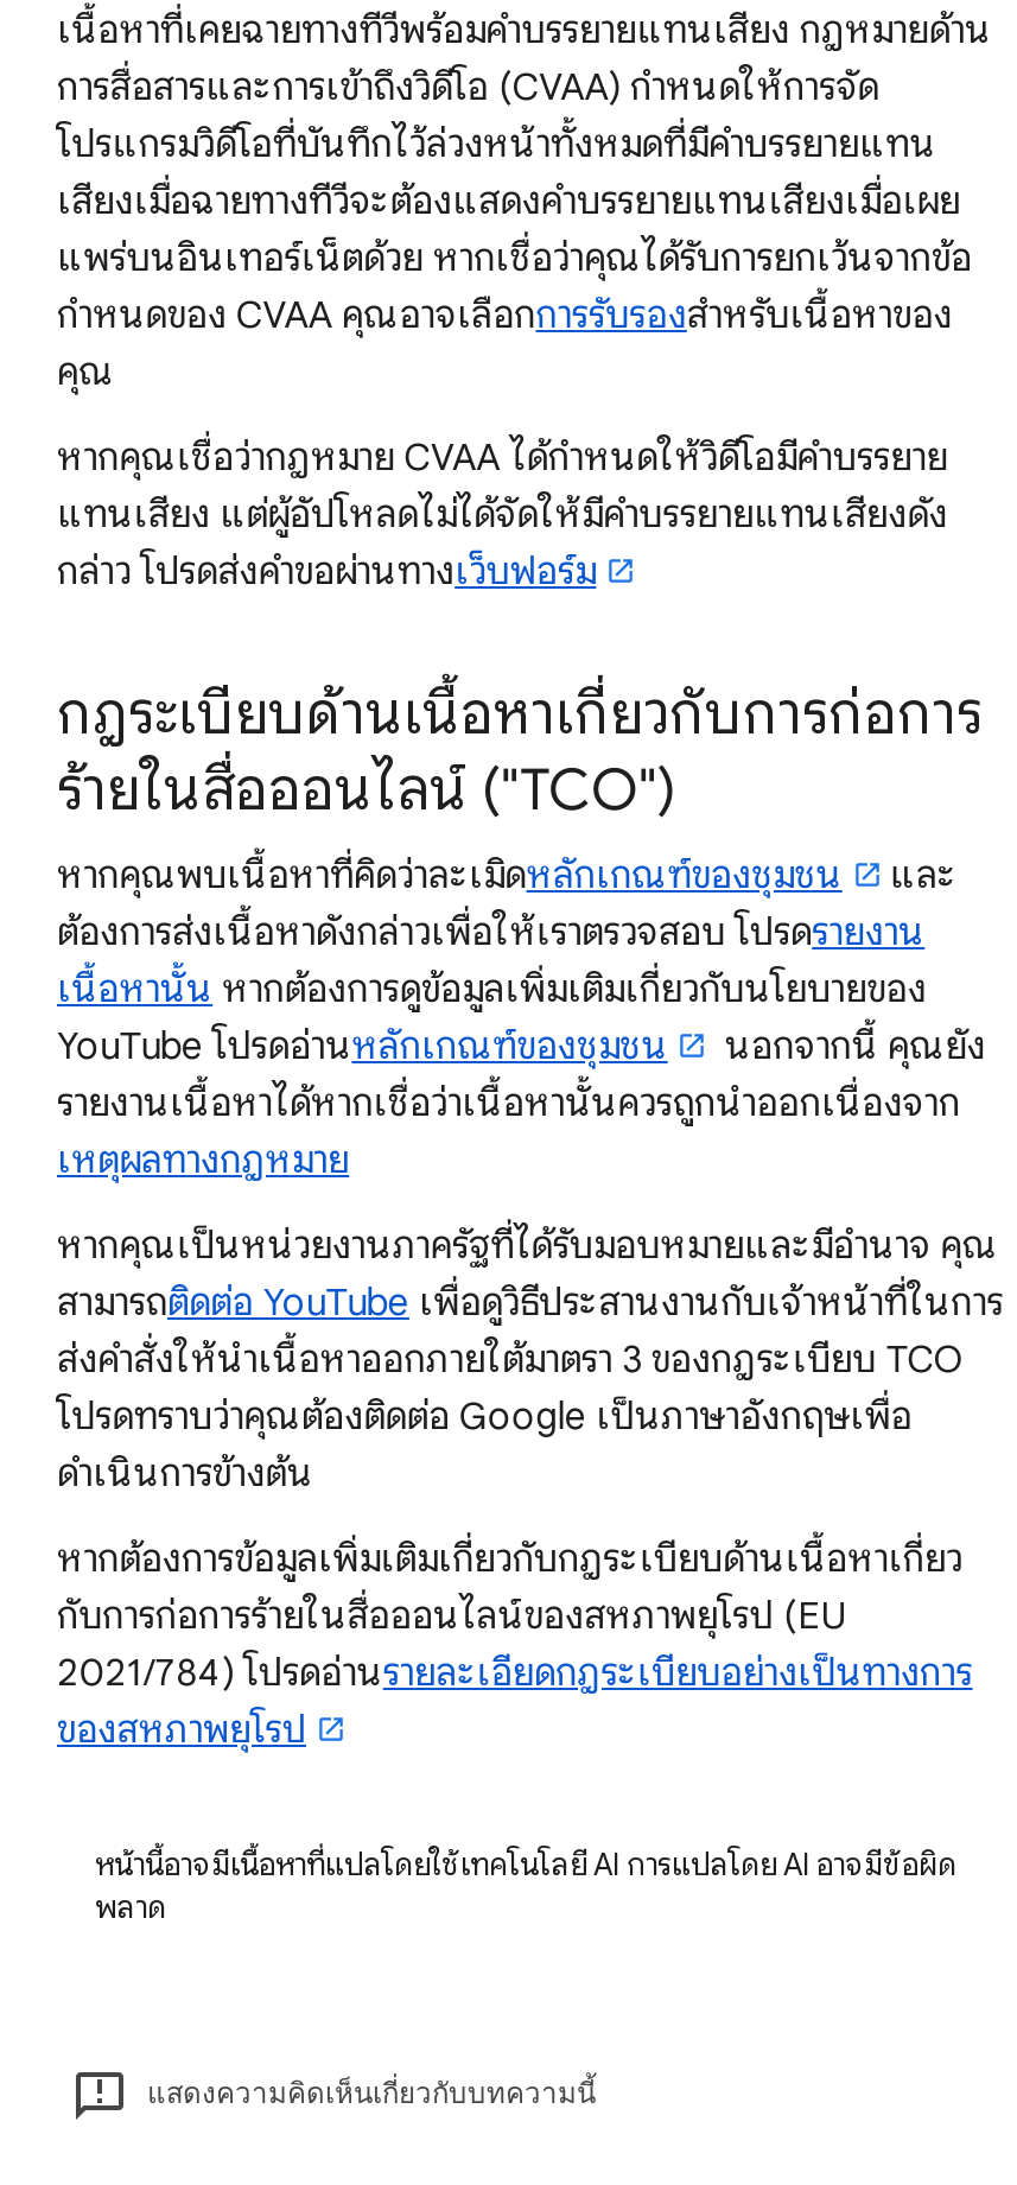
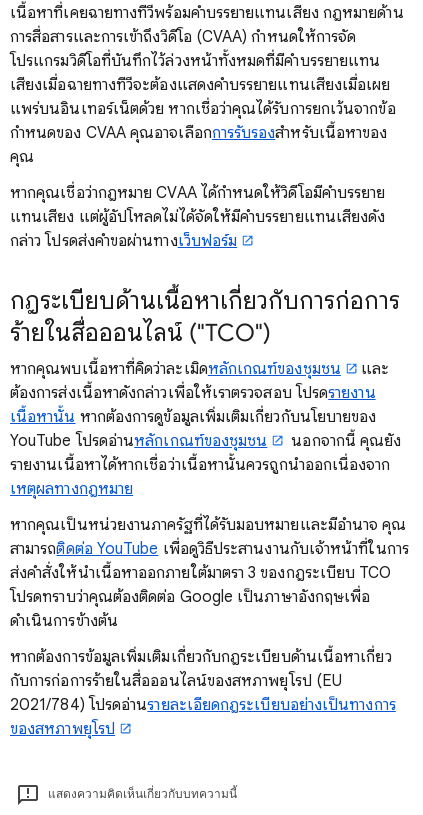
- หน้านี้อาจมีเนื้อหาที่แปลโดยใช้เทคโนโลยี AI การแปลโดย AI อาจมีข้อผิด
- พลาด
